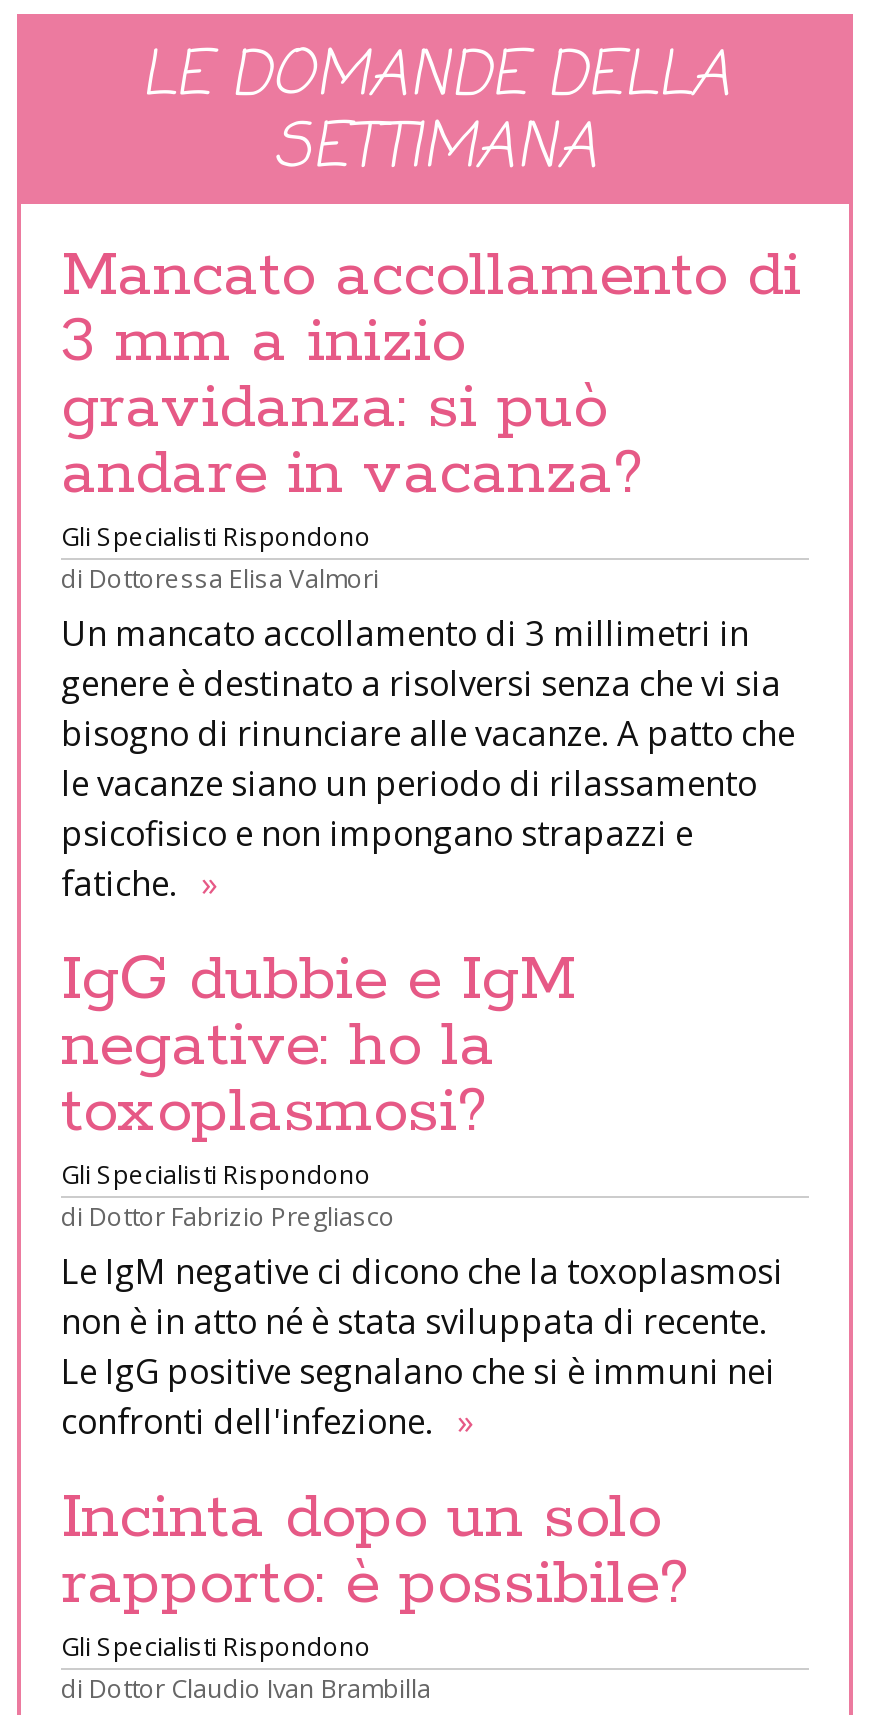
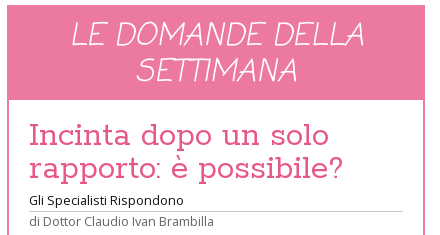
- Mancato accollamento di
- 3 mm a inizio
- gravidanza: si può
- andare in vacanza?
- Gli Specialisti Rispondono
- di Dottoressa Elisa Valmori
- Un mancato accollamento di 3 millimetri in
- genere è destinato a risolversi senza che vi sia
- bisogno di rinunciare alle vacanze. A patto che
- le vacanze siano un periodo di rilassamento
- psicofisico e non impongano strapazzi e
- fatiche.»
- IgG dubbie e IgM
- negative: ho la
- toxoplasmosi?
- Gli Specialisti Rispondono
- di Dottor Fabrizio Pregliasco
- Le IgM negative ci dicono che la toxoplasmosi
- non è in atto né è stata sviluppata di recente.
- Le IgG positive segnalano che si è immuni nei
- confronti dell'infezione.»
